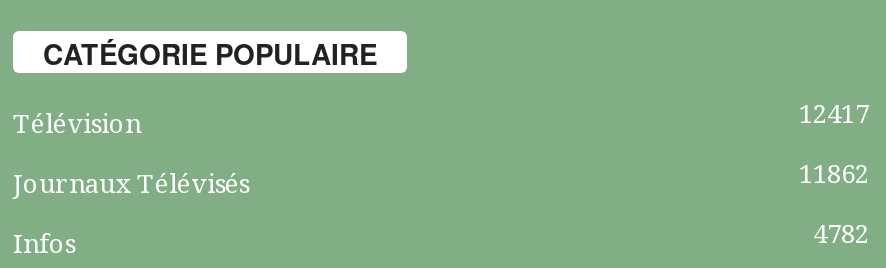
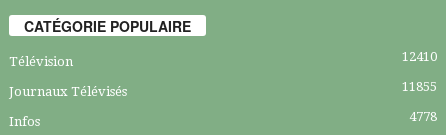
- 12417
+ 12410

- 11862
+ 11855

- 4782
+ 4778
